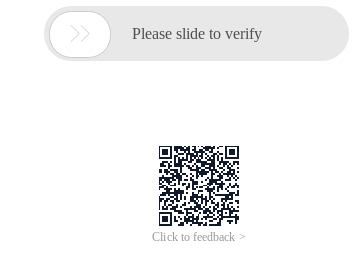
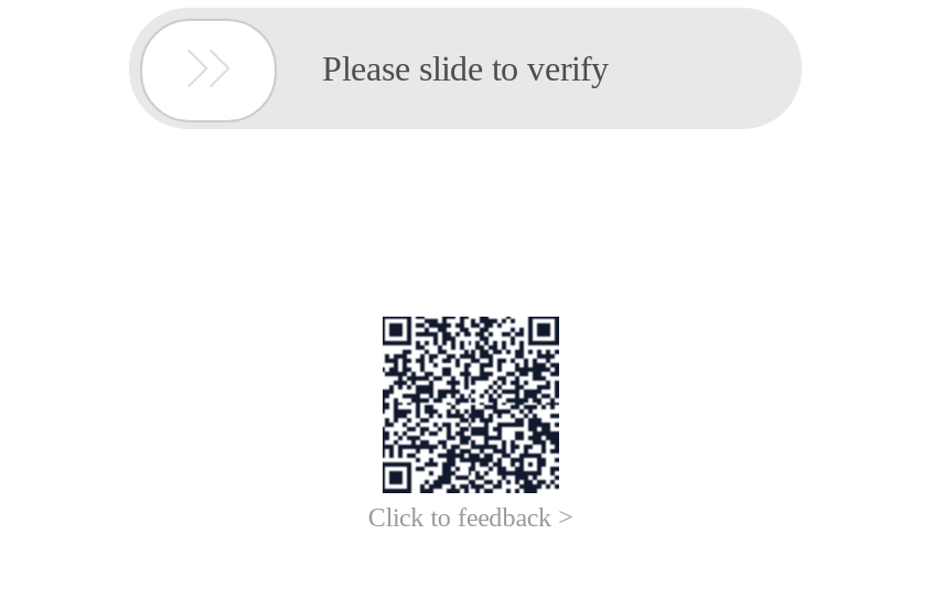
- [image]
+ [image]
